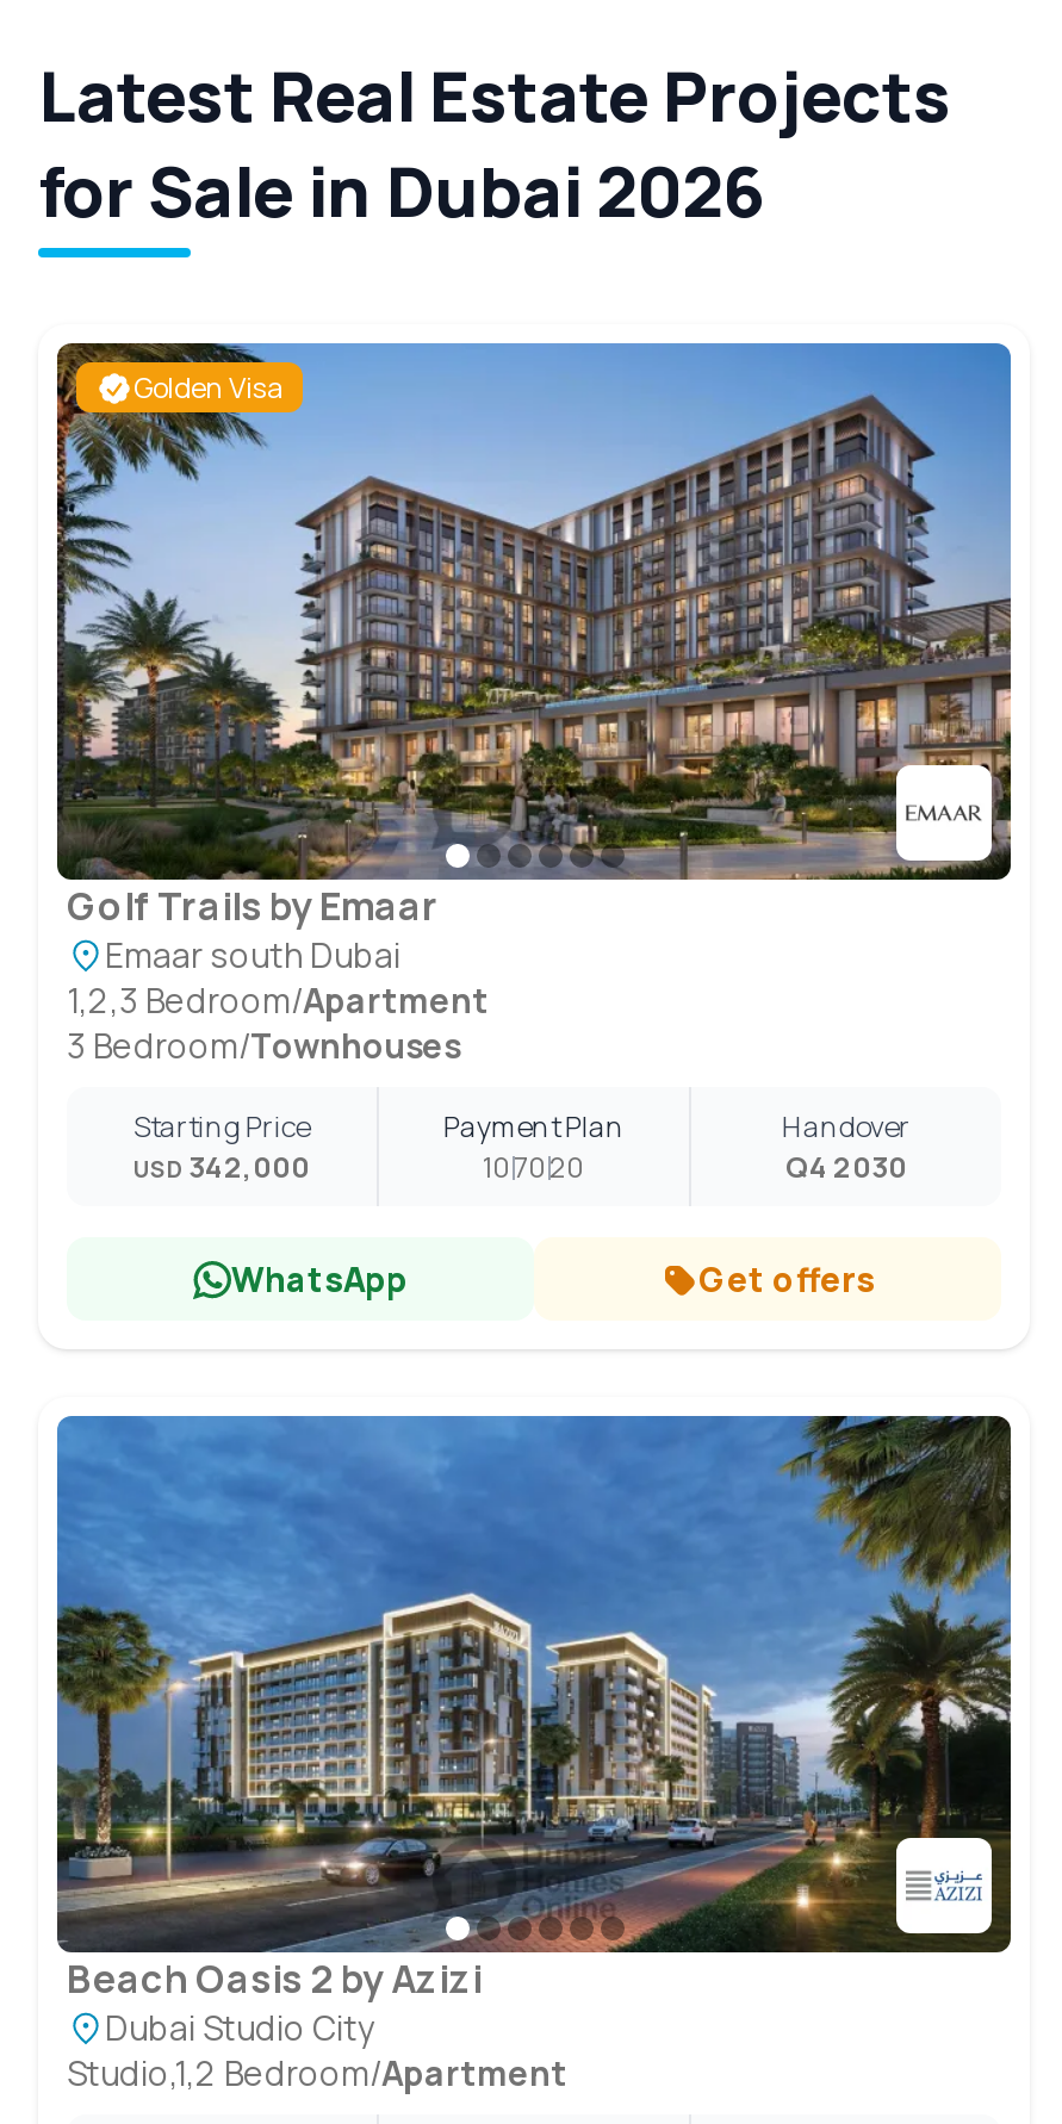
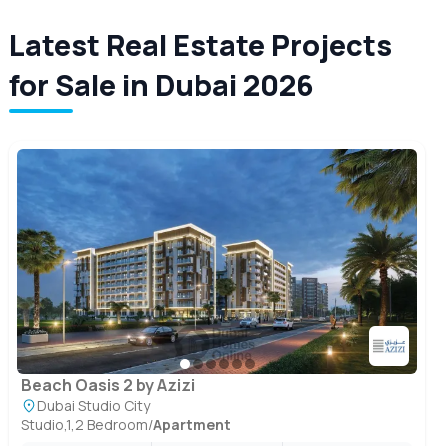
- [image]
- Golden Visa

- Golf Trails by Emaar
- Emaar south Dubai
- 1,2,3 Bedroom/Apartment
- 3 Bedroom/Townhouses
- Starting Price
- USD 342,000

- Handover
- Q4 2030
- WhatsApp
- Get offers

- Payment Plan
- 107020
